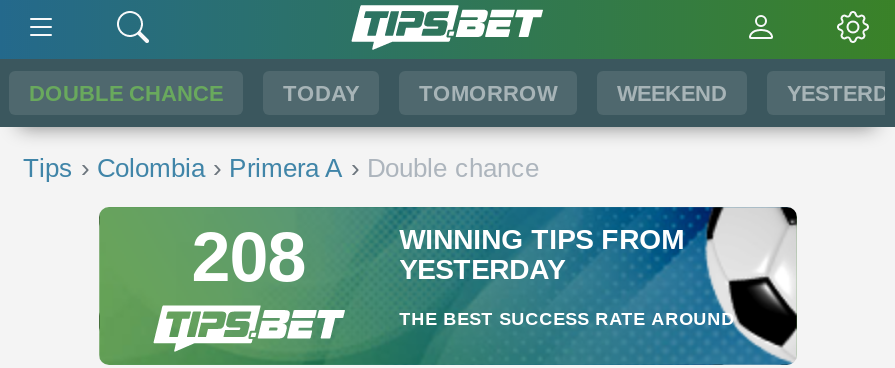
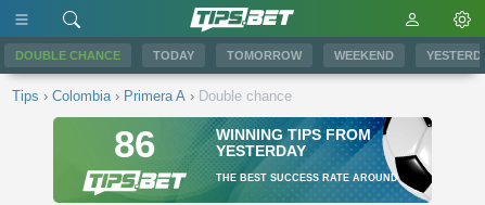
- 208
+ 86
